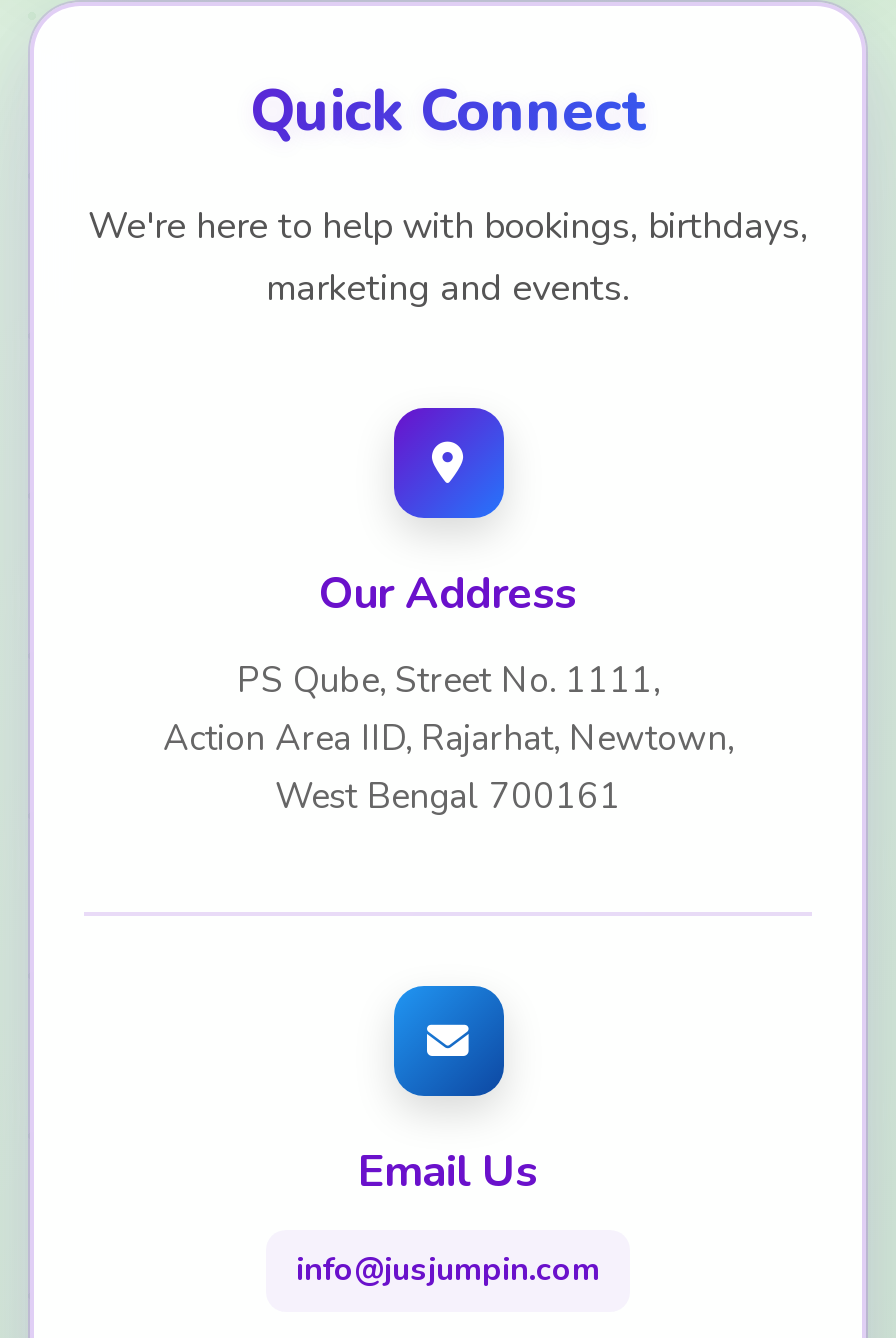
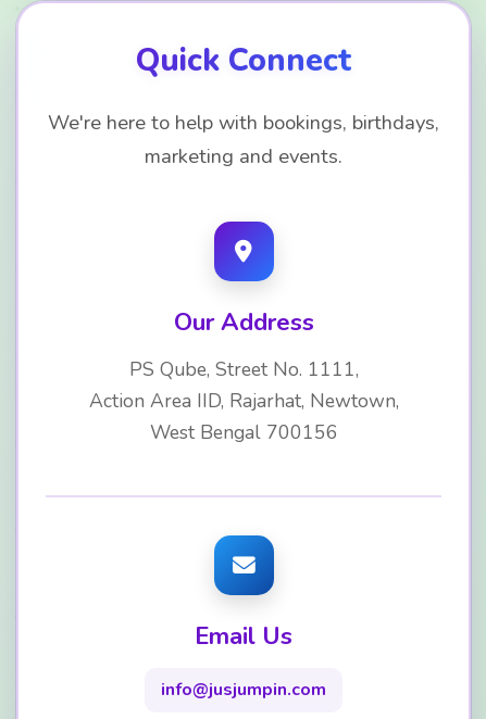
- West Bengal 700161
+ West Bengal 700156
